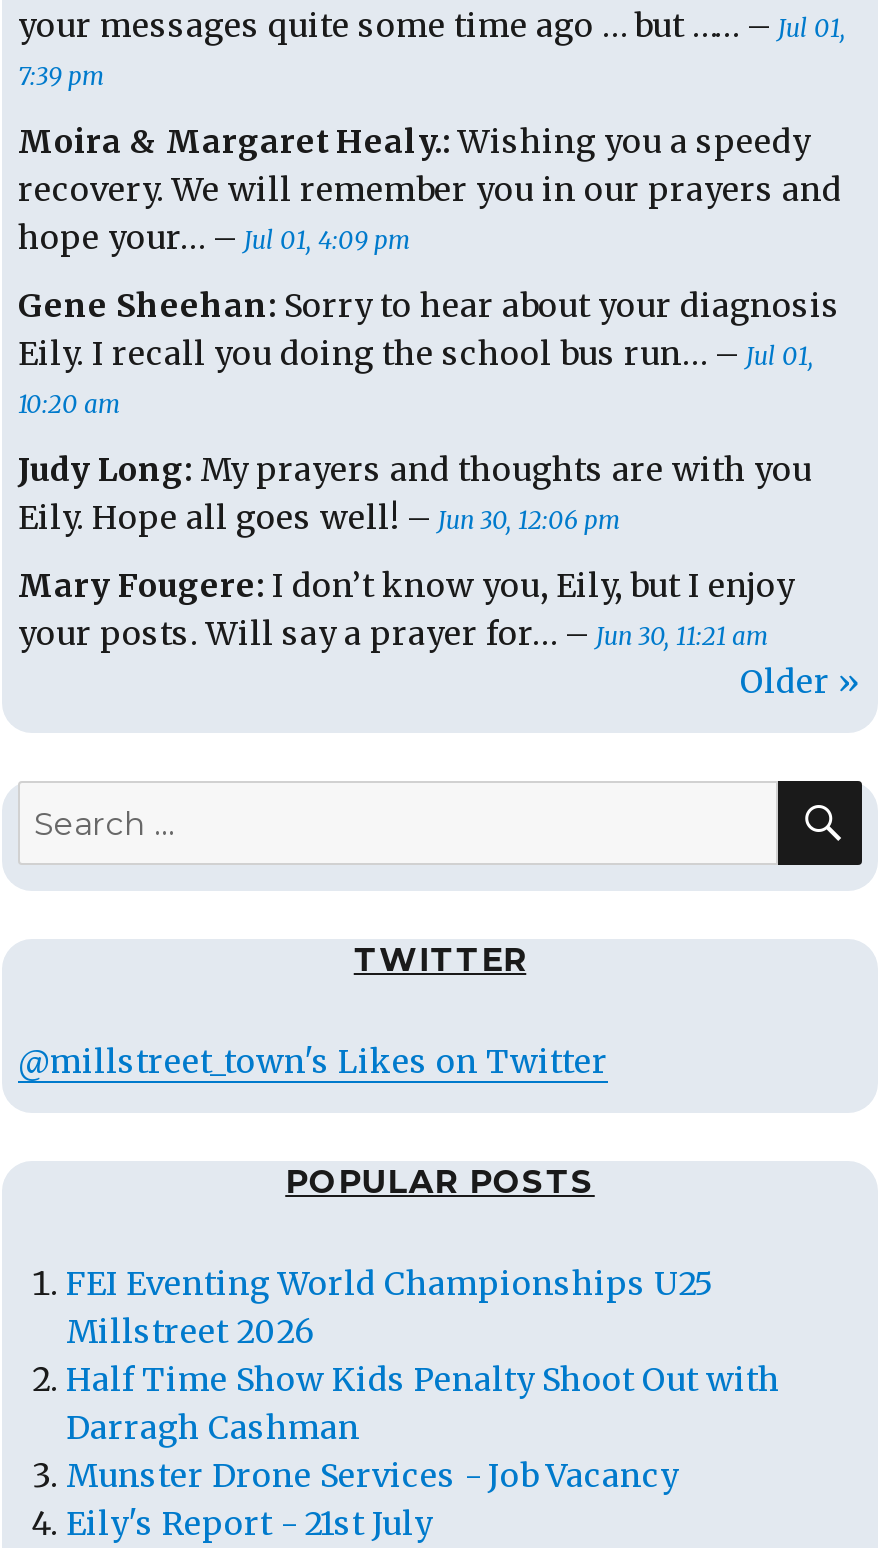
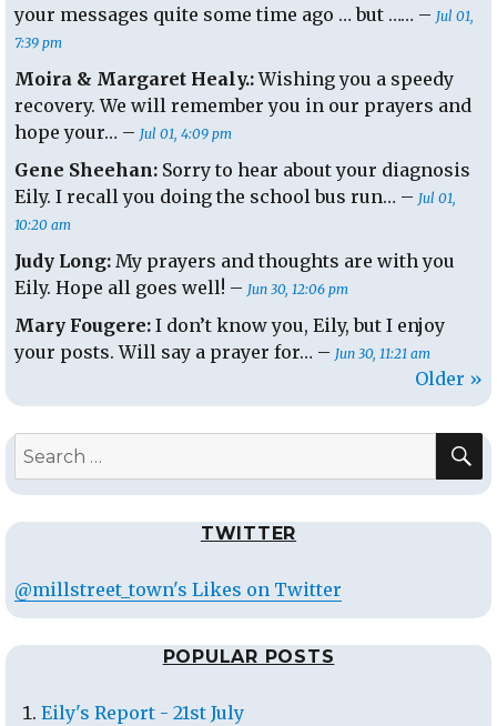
- FEI Eventing World Championships U25
- Millstreet 2026
- Half Time Show Kids Penalty Shoot Out with
- Darragh Cashman
- Munster Drone Services - Job Vacancy
